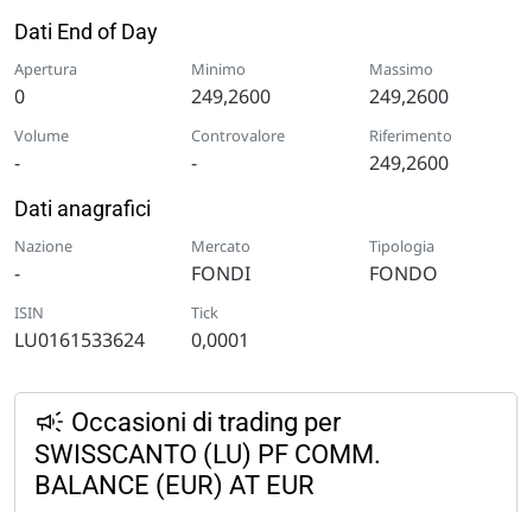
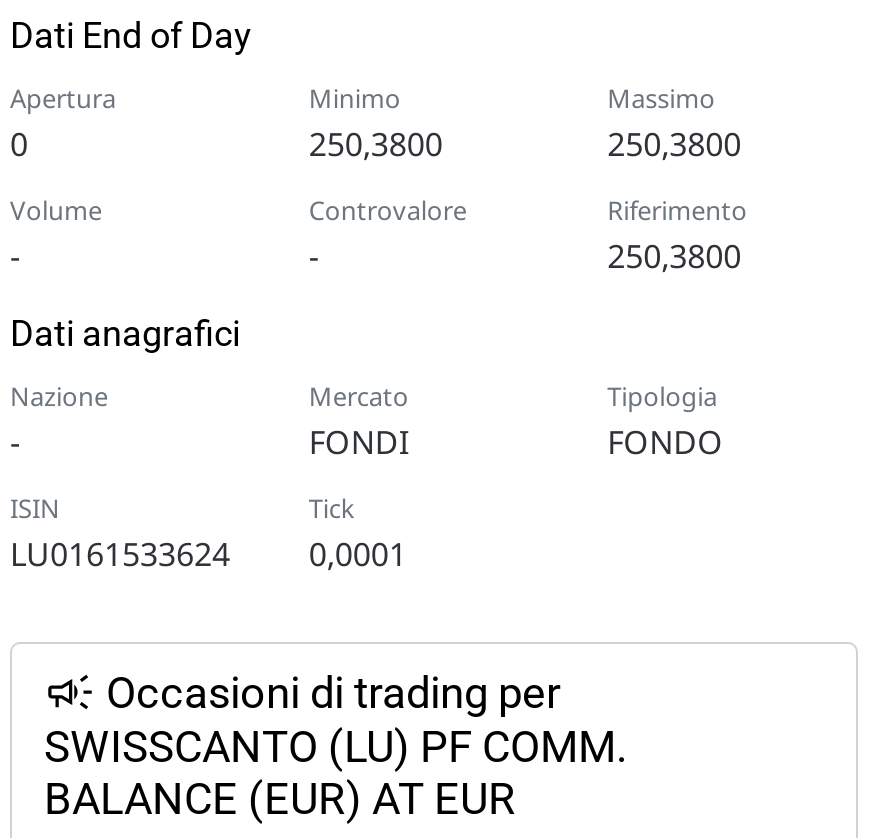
- 249,2600
+ 250,3800

- 249,2600
+ 250,3800

- 249,2600
+ 250,3800
